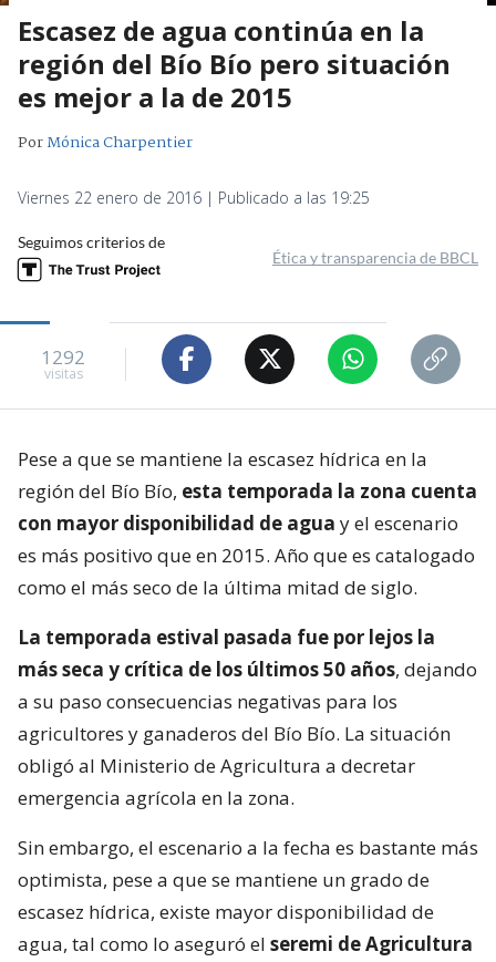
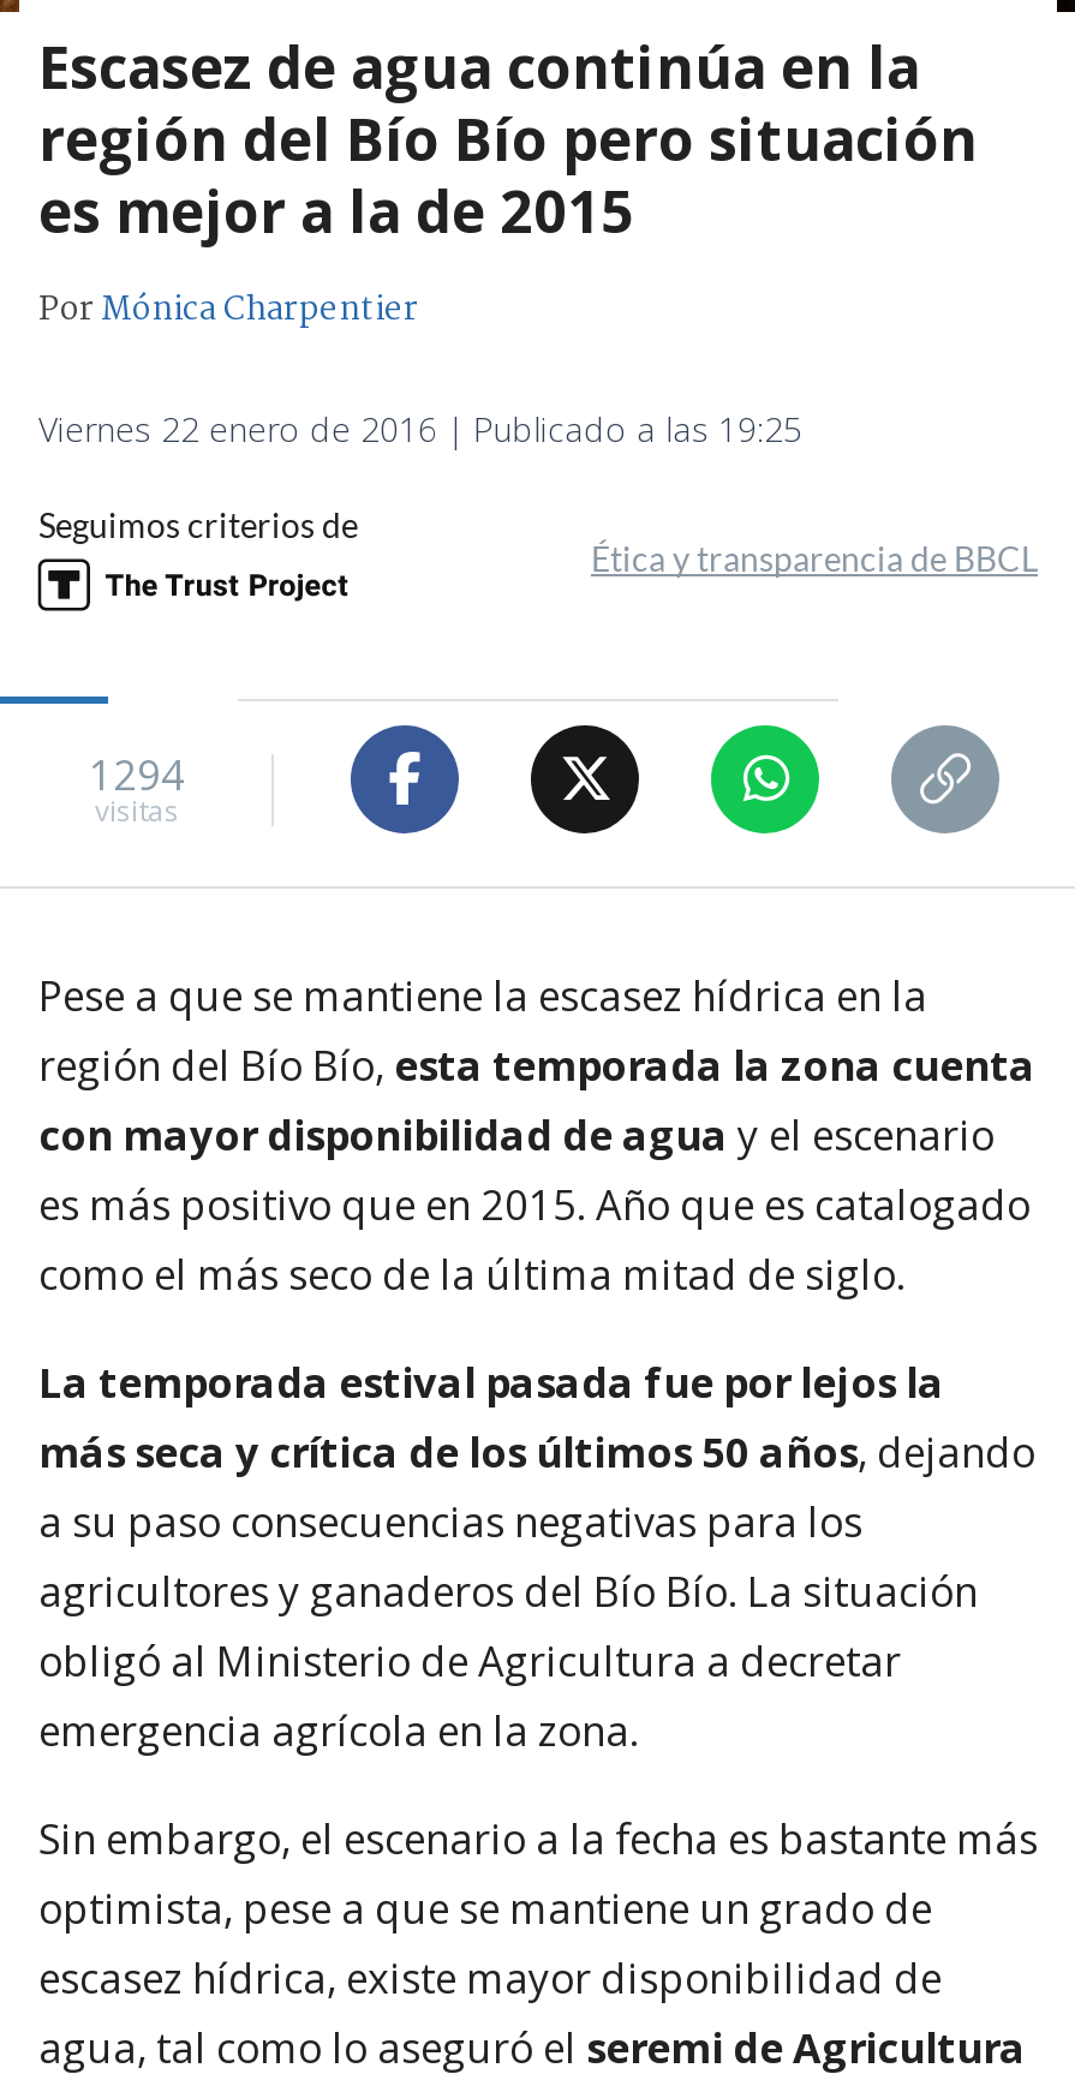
- 1292
+ 1294
